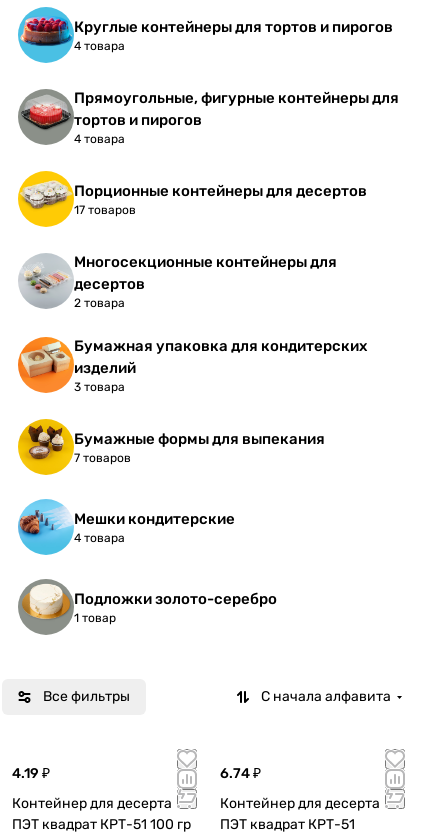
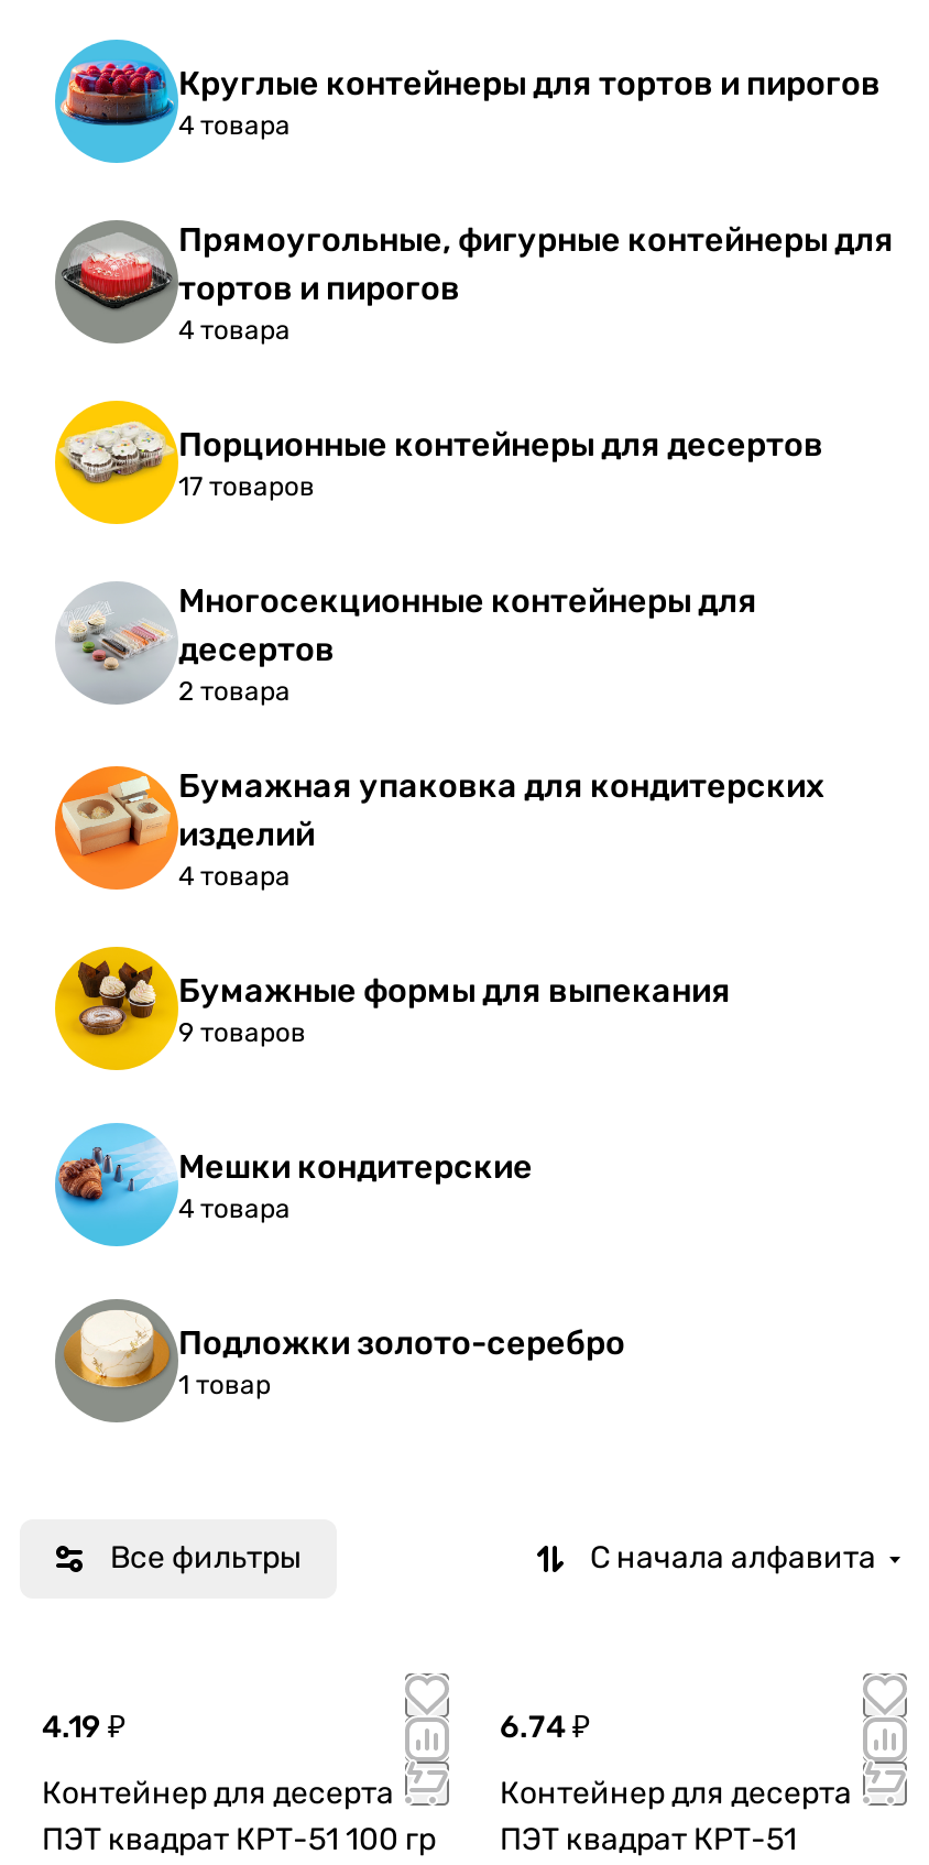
- 3 товара
+ 4 товара

- 7 товаров
+ 9 товаров
